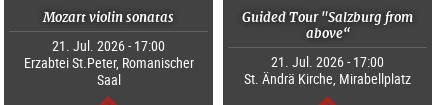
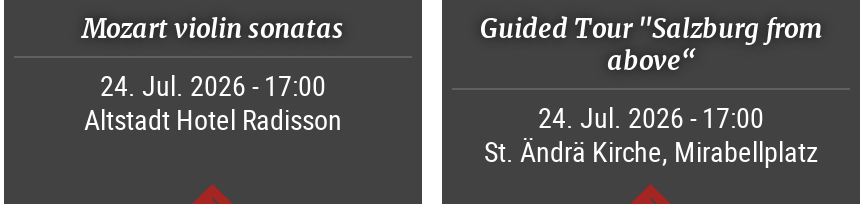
- 21. Jul. 2026 - 17:00
- Erzabtei St.Peter, Romanischer
- Saal
+ 24. Jul. 2026 - 17:00
+ Altstadt Hotel Radisson

- 21. Jul. 2026 - 17:00
+ 24. Jul. 2026 - 17:00
